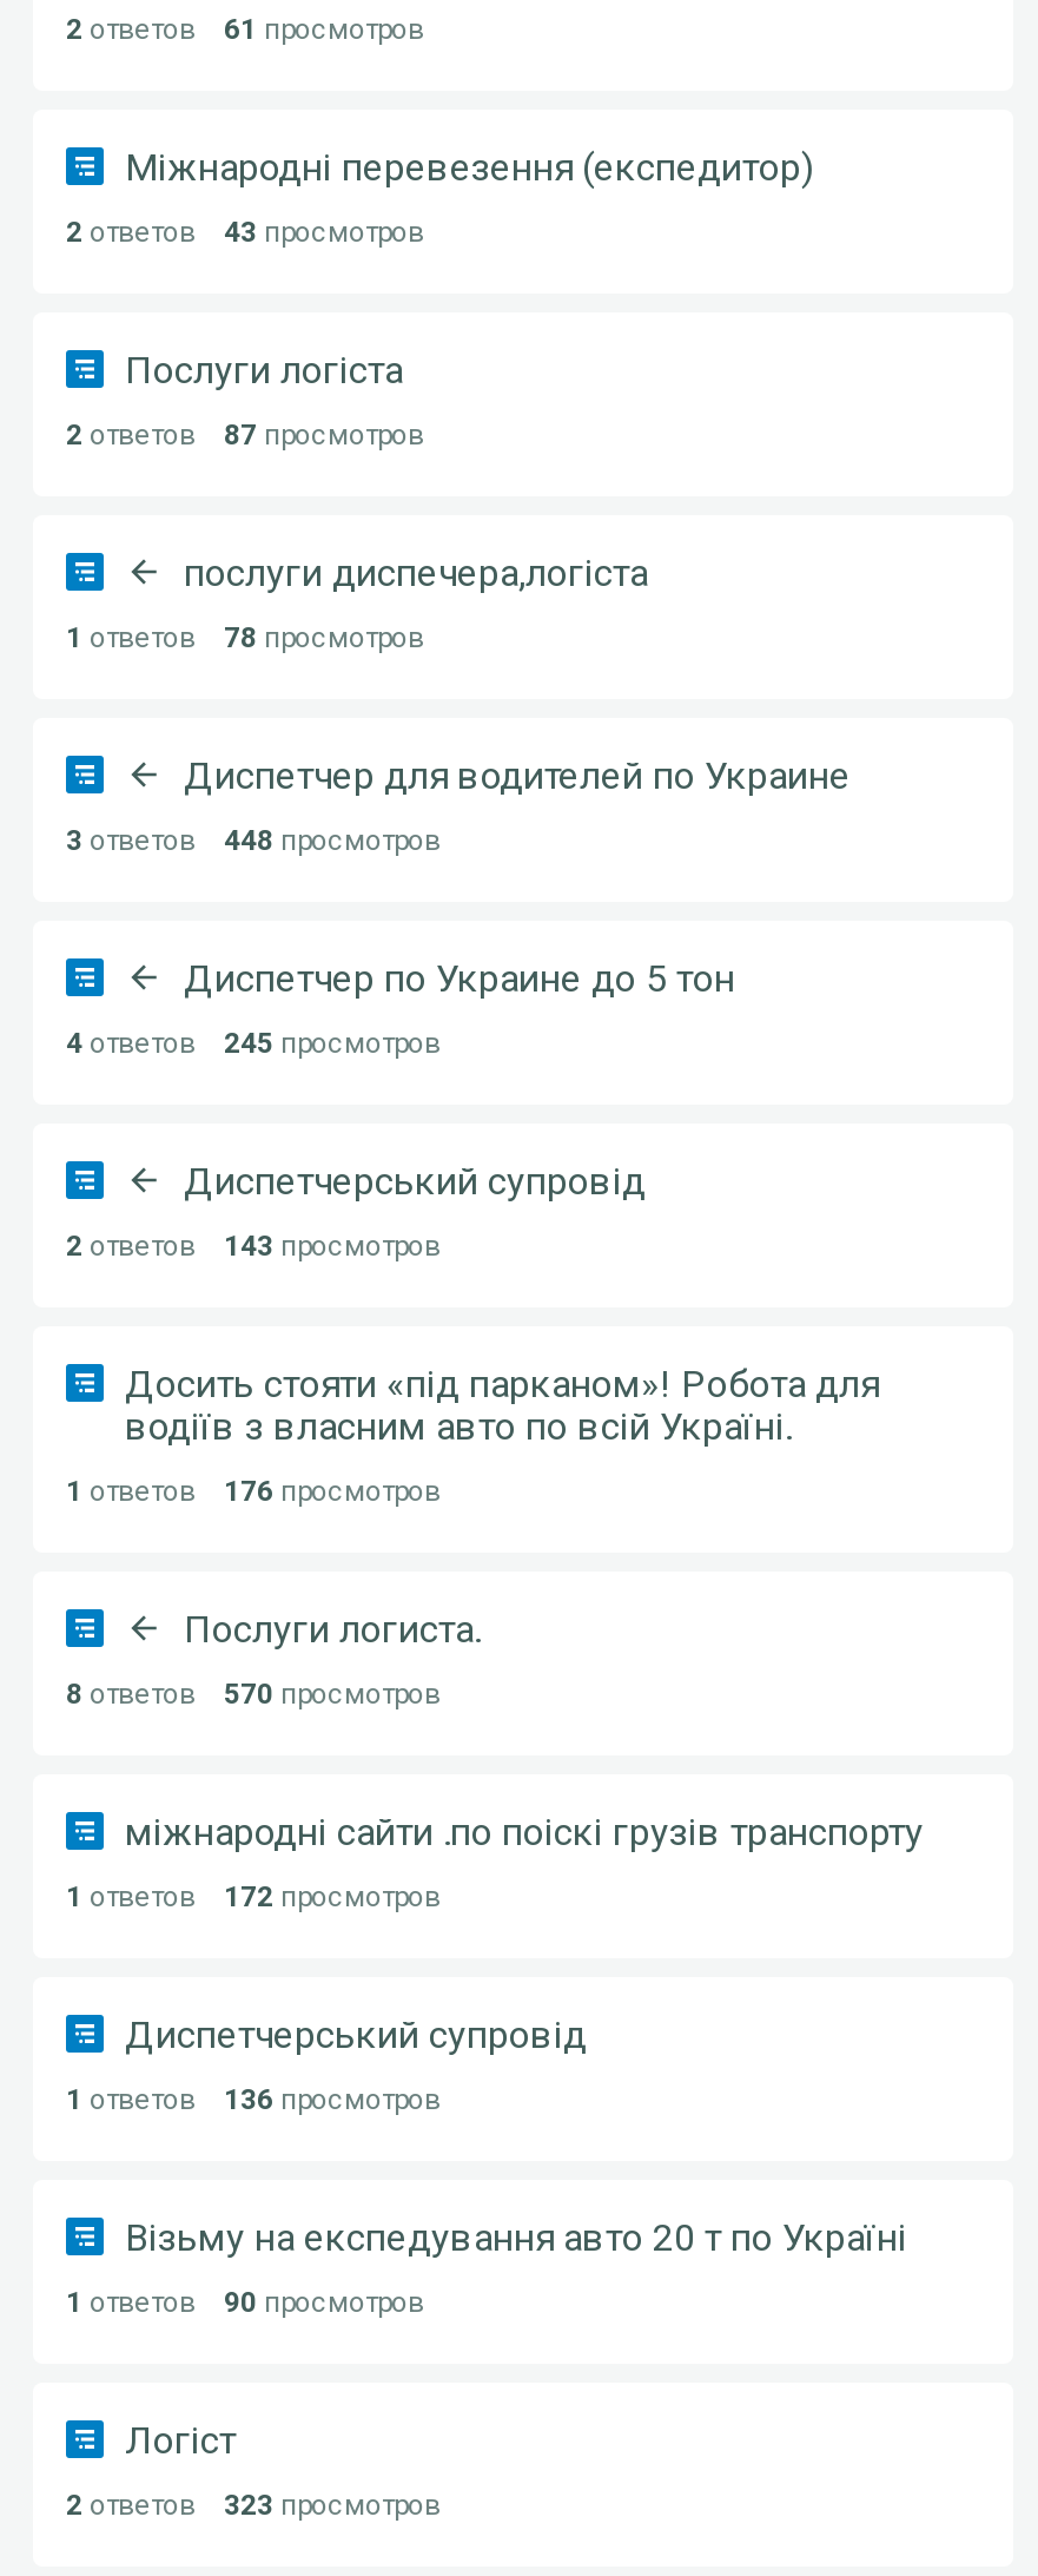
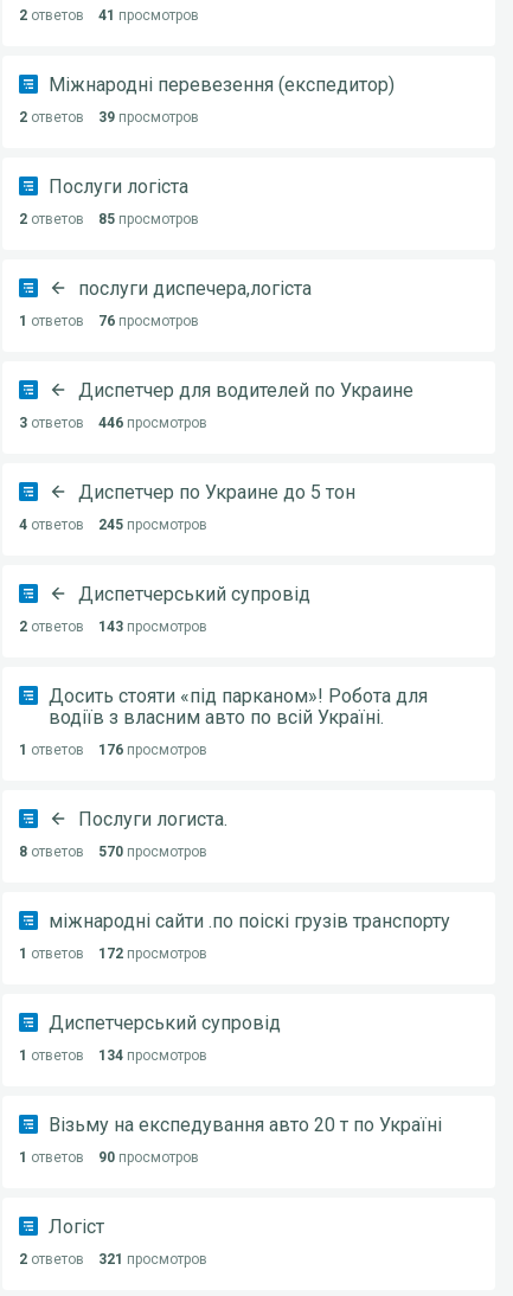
- 2 ответов 61 просмотров
+ 2 ответов 41 просмотров

- 2 ответов 43 просмотров
+ 2 ответов 39 просмотров

- 2 ответов 87 просмотров
+ 2 ответов 85 просмотров

- 1 ответов 78 просмотров
+ 1 ответов 76 просмотров

- 448 просмотров
+ 446 просмотров

- 1 ответов 136 просмотров
+ 1 ответов 134 просмотров

- 2 ответов 323 просмотров
+ 2 ответов 321 просмотров
